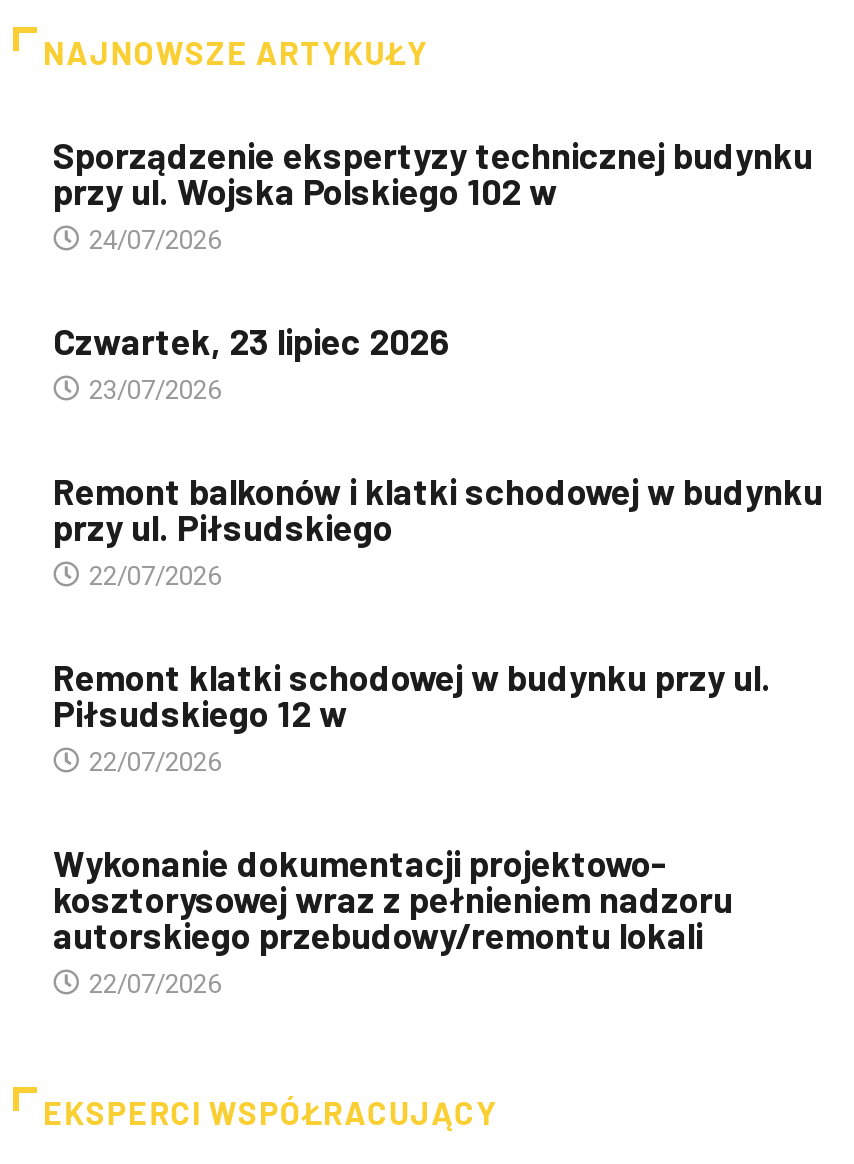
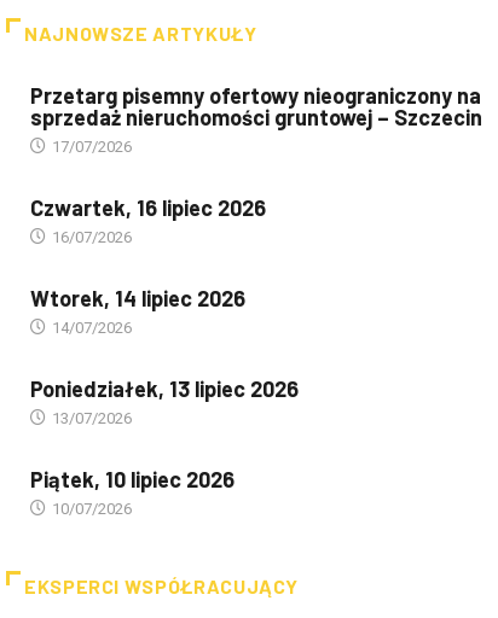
- Sporządzenie ekspertyzy technicznej budynku
- przy ul. Wojska Polskiego 102 w
- 24/07/2026
+ Przetarg pisemny ofertowy nieograniczony na
+ sprzedaż nieruchomości gruntowej – Szczecin
+ 17/07/2026

- Czwartek, 23 lipiec 2026
- 23/07/2026
+ Czwartek, 16 lipiec 2026
+ 16/07/2026

- Remont balkonów i klatki schodowej w budynku
- przy ul. Piłsudskiego
- 22/07/2026
+ Wtorek, 14 lipiec 2026
+ 14/07/2026

- Remont klatki schodowej w budynku przy ul.
- Piłsudskiego 12 w
- 22/07/2026
+ Poniedziałek, 13 lipiec 2026
+ 13/07/2026

- Wykonanie dokumentacji projektowo-
- kosztorysowej wraz z pełnieniem nadzoru
- autorskiego przebudowy/remontu lokali
- 22/07/2026
+ Piątek, 10 lipiec 2026
+ 10/07/2026
